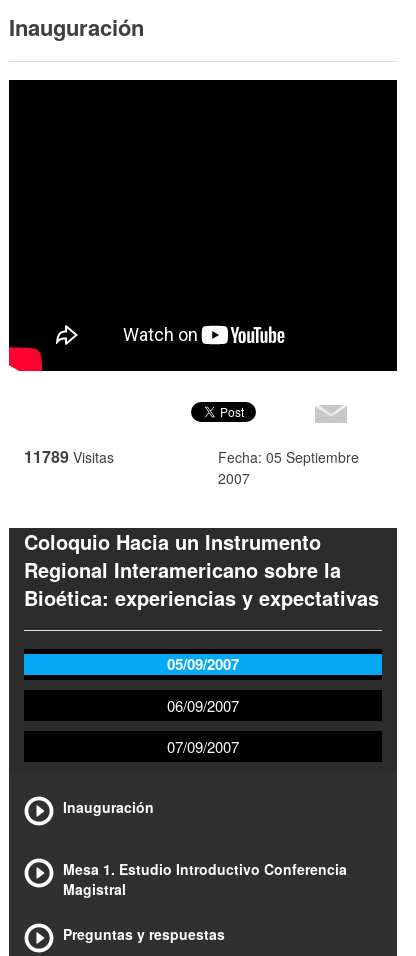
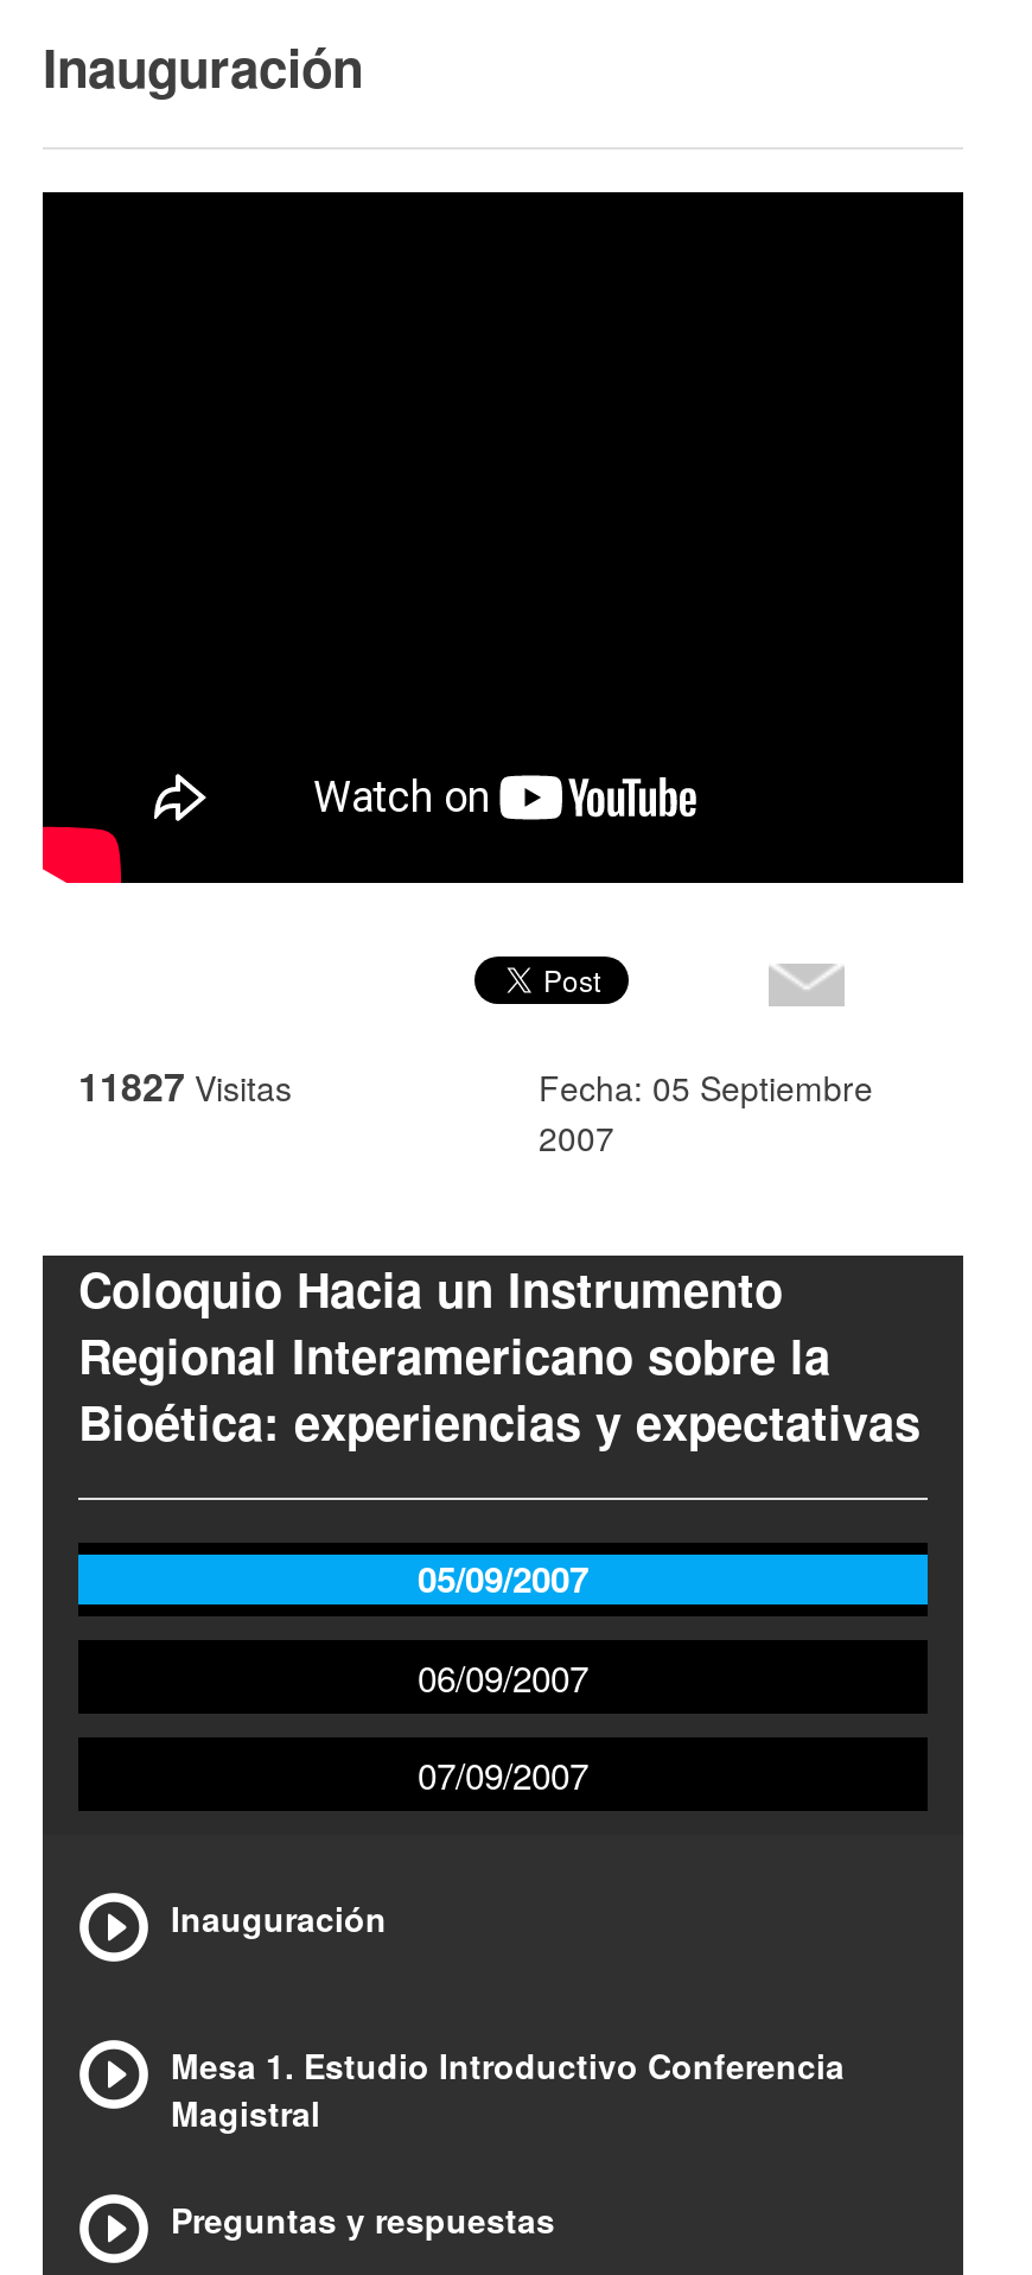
- 11789 Visitas
+ 11827 Visitas
